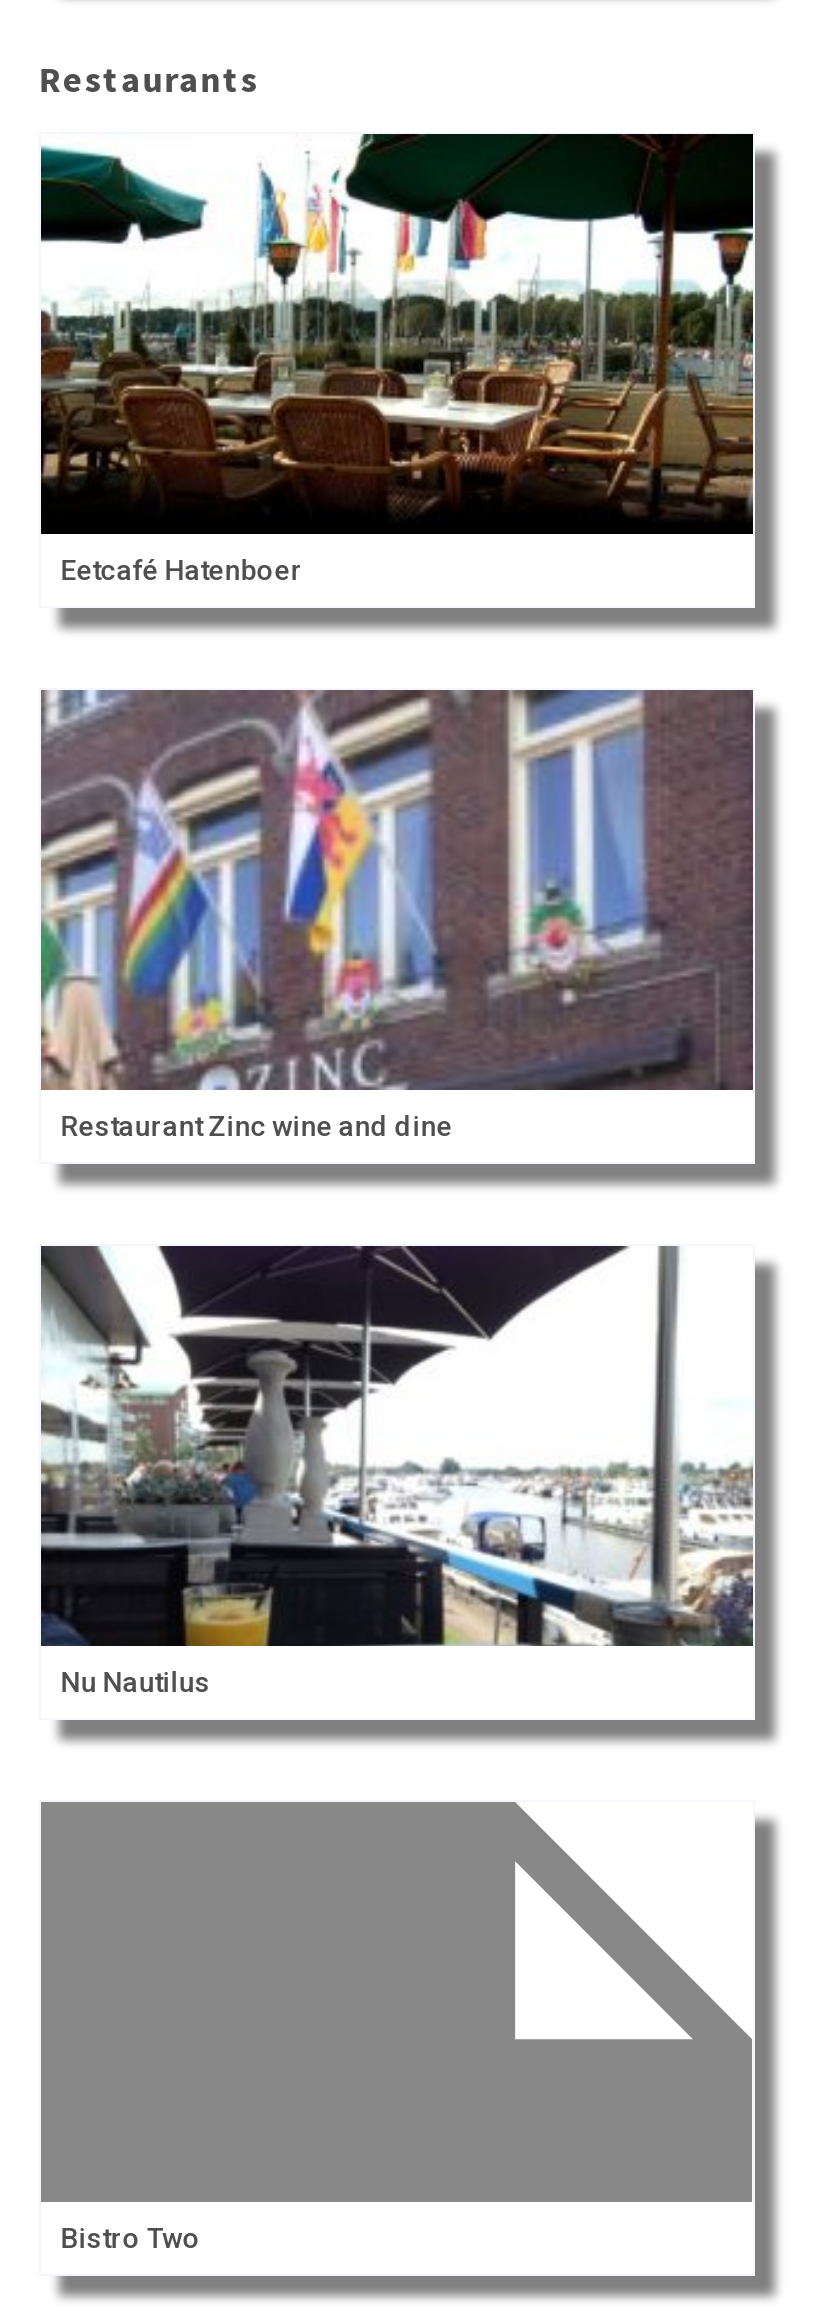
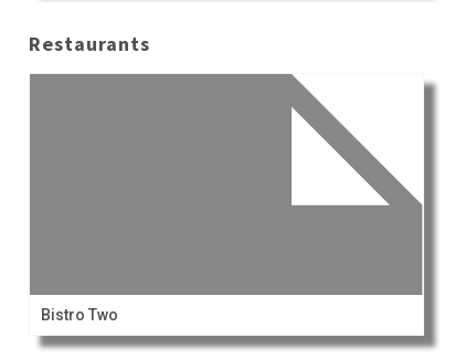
- [image]
- Eetcafé Hatenboer

- [image]
- Restaurant Zinc wine and dine

- [image]
- Nu Nautilus
